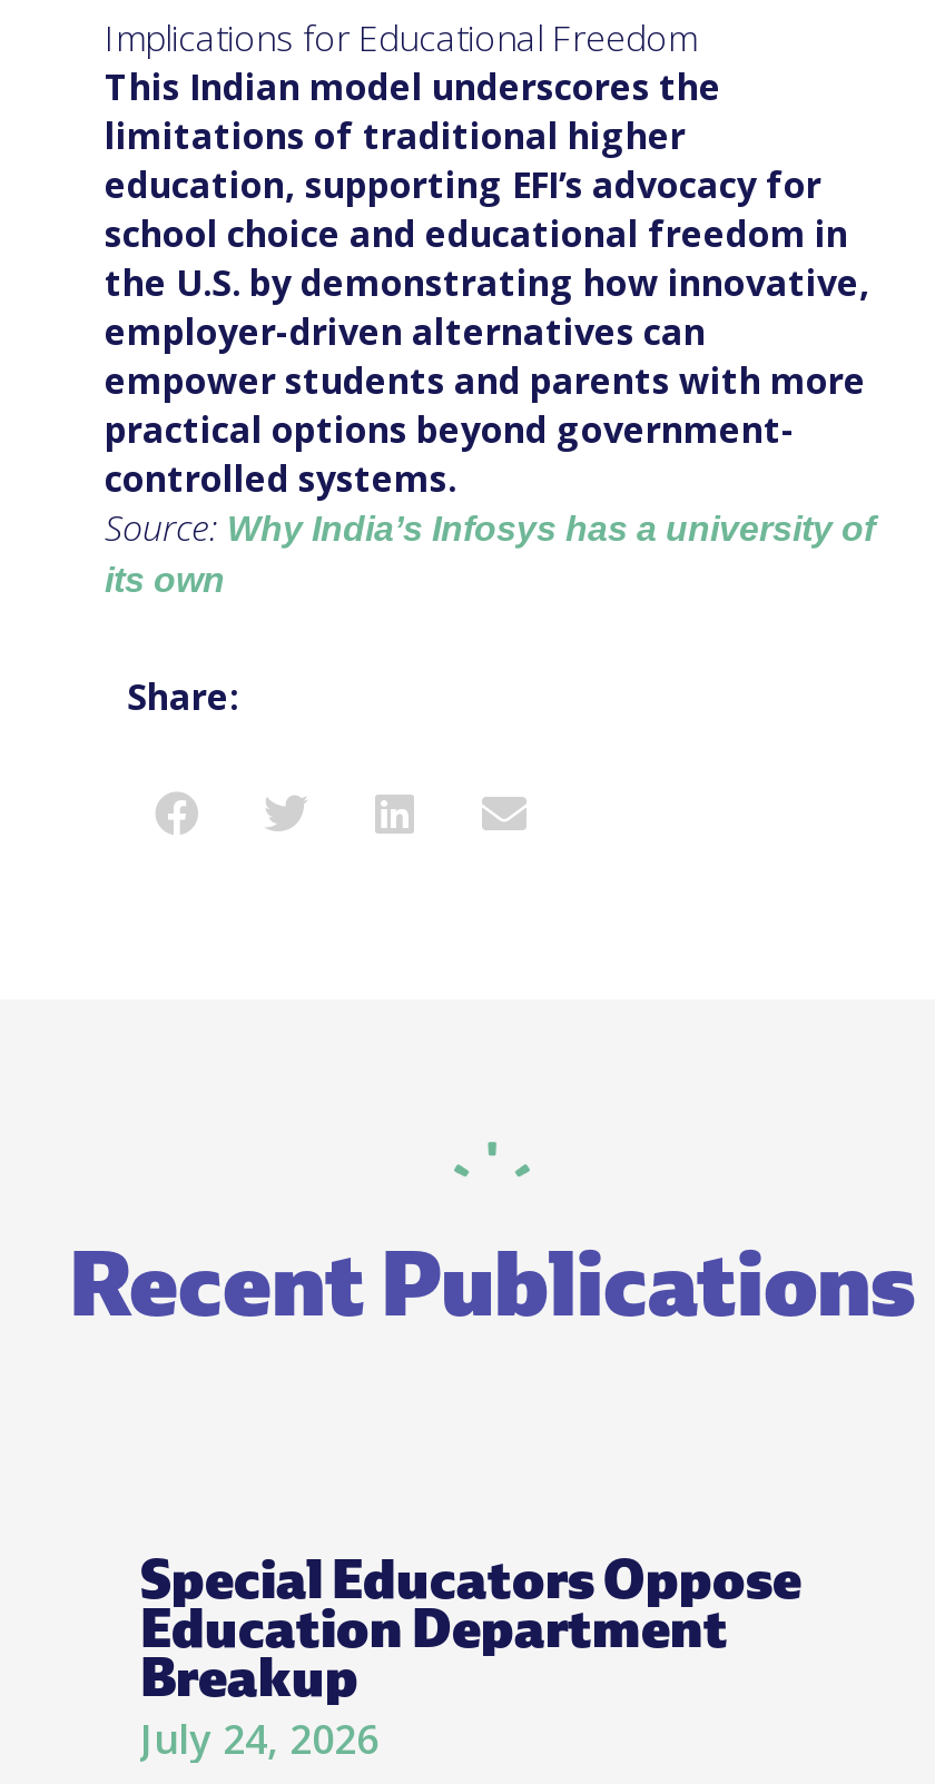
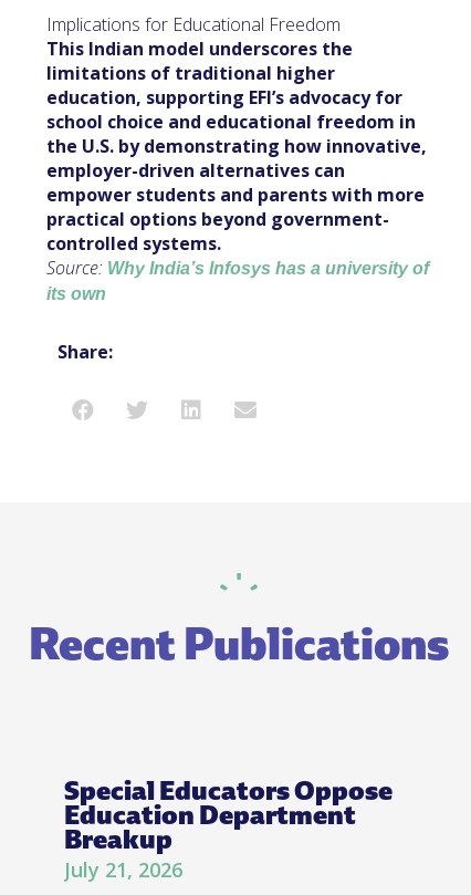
- July 24, 2026
+ July 21, 2026
